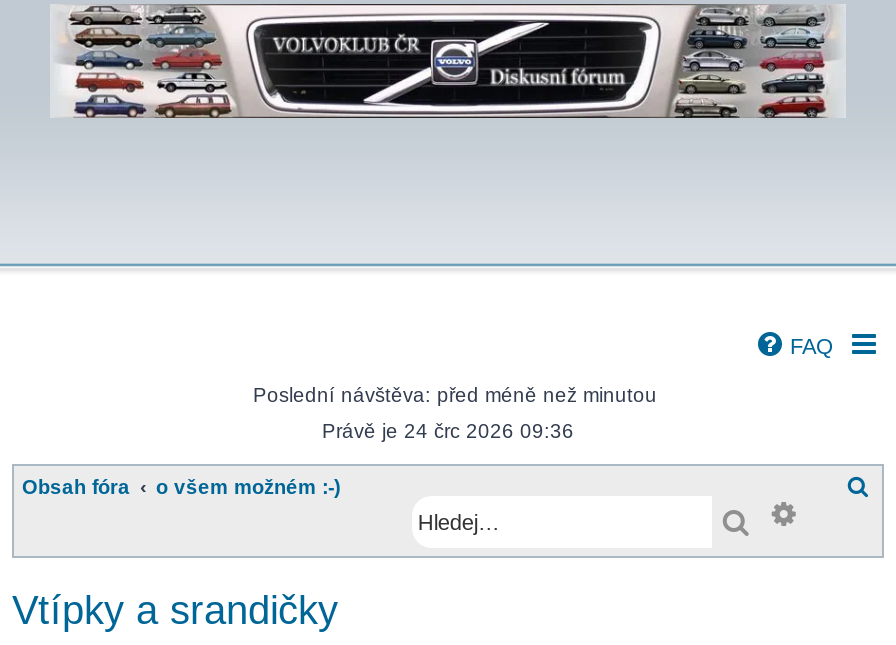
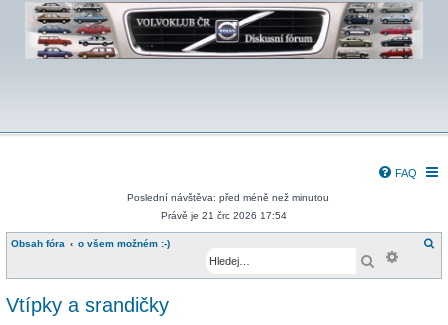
- Právě je 24 črc 2026 09:36
+ Právě je 21 črc 2026 17:54
